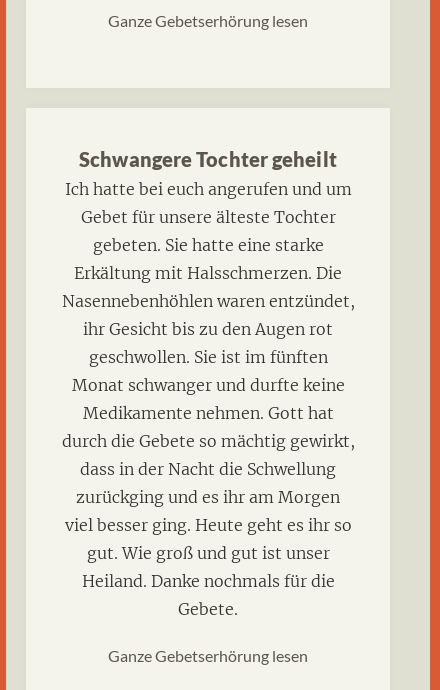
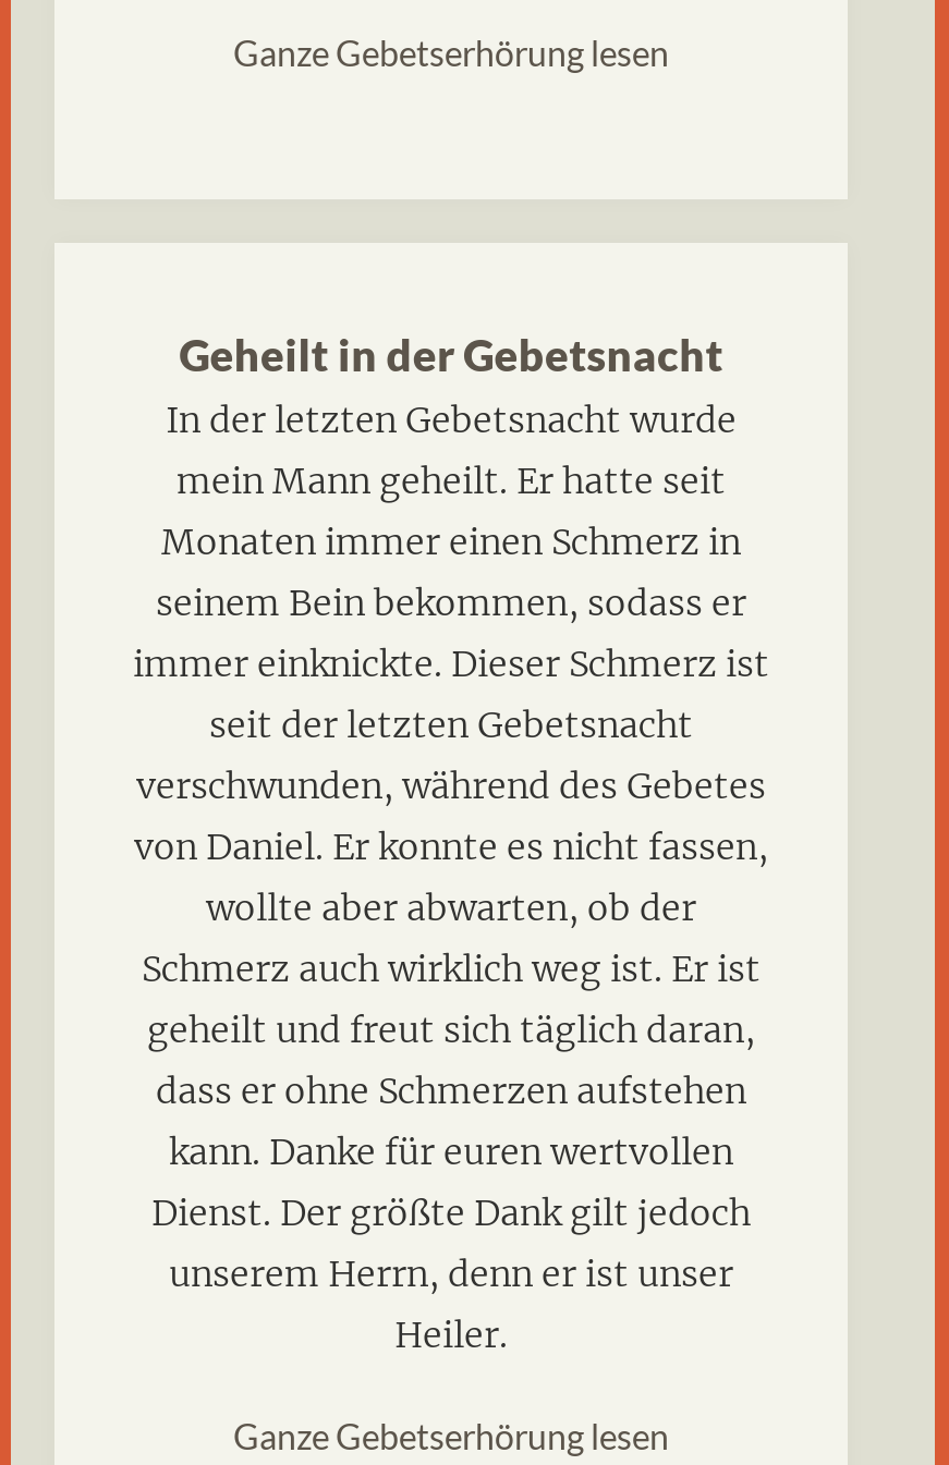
- Schwangere Tochter geheilt
- Ich hatte bei euch angerufen und um
- Gebet für unsere älteste Tochter
- gebeten. Sie hatte eine starke
- Erkältung mit Halsschmerzen. Die
- Nasennebenhöhlen waren entzündet,
- ihr Gesicht bis zu den Augen rot
- geschwollen. Sie ist im fünften
- Monat schwanger und durfte keine
- Medikamente nehmen. Gott hat
- durch die Gebete so mächtig gewirkt,
- dass in der Nacht die Schwellung
- zurückging und es ihr am Morgen
- viel besser ging. Heute geht es ihr so
- gut. Wie groß und gut ist unser
- Heiland. Danke nochmals für die
- Gebete.
+ Geheilt in der Gebetsnacht
+ In der letzten Gebetsnacht wurde
+ mein Mann geheilt. Er hatte seit
+ Monaten immer einen Schmerz in
+ seinem Bein bekommen, sodass er
+ immer einknickte. Dieser Schmerz ist
+ seit der letzten Gebetsnacht
+ verschwunden, während des Gebetes
+ von Daniel. Er konnte es nicht fassen,
+ wollte aber abwarten, ob der
+ Schmerz auch wirklich weg ist. Er ist
+ geheilt und freut sich täglich daran,
+ dass er ohne Schmerzen aufstehen
+ kann. Danke für euren wertvollen
+ Dienst. Der größte Dank gilt jedoch
+ unserem Herrn, denn er ist unser
+ Heiler.
